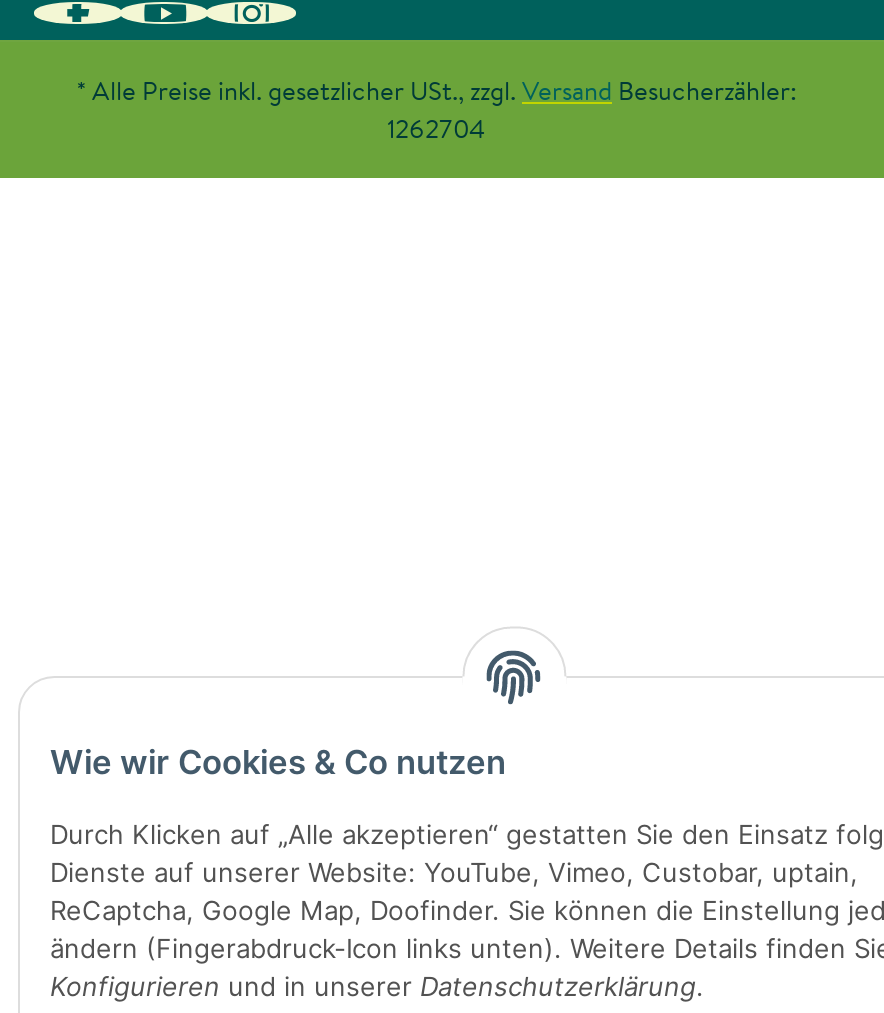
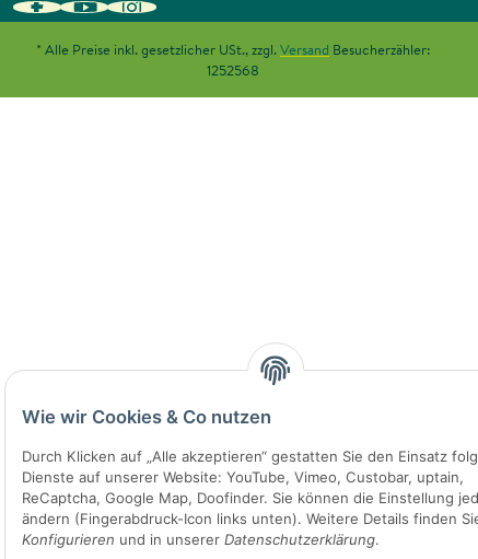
- 1262704
+ 1252568
